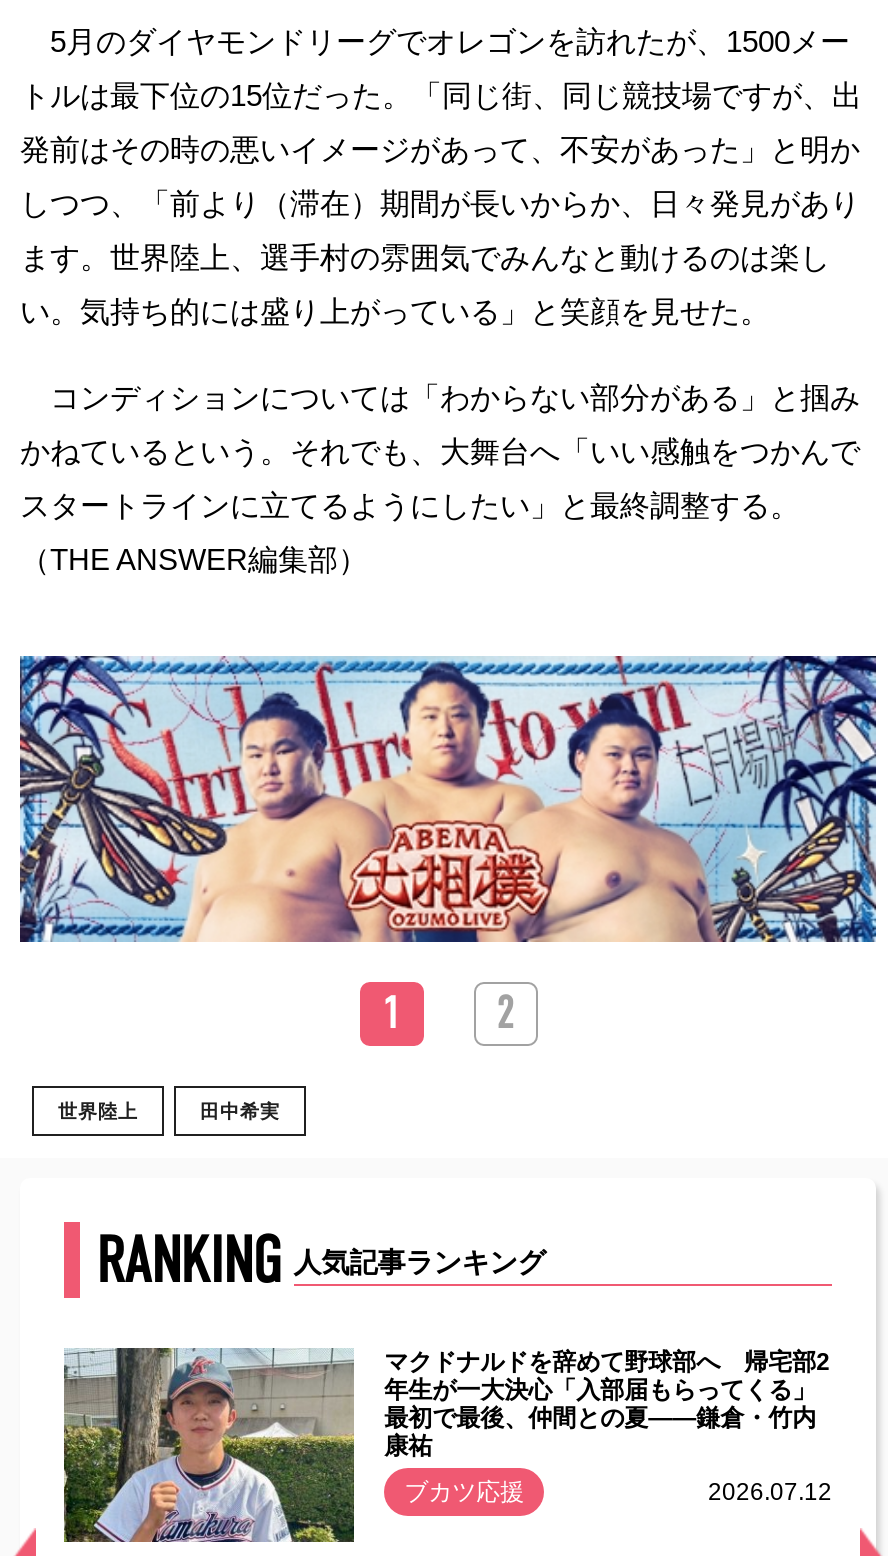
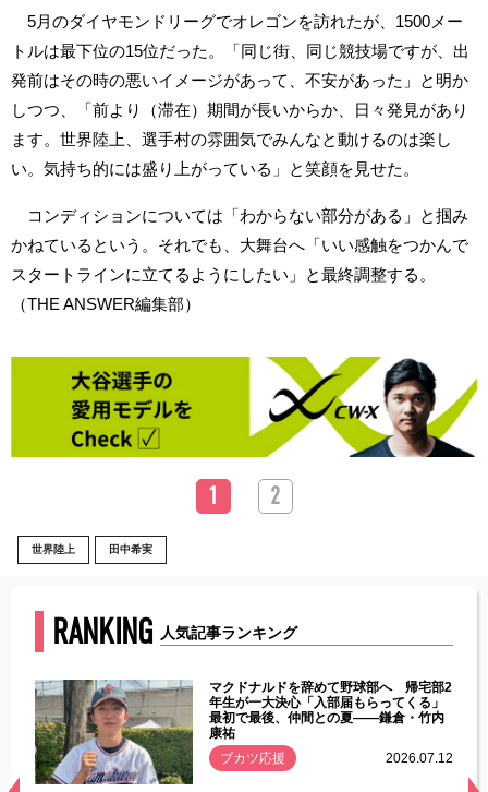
- [image]
+ [image]
